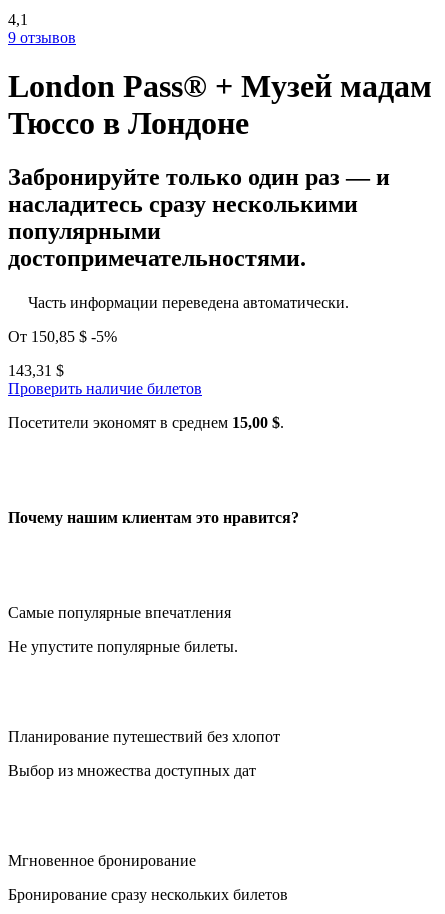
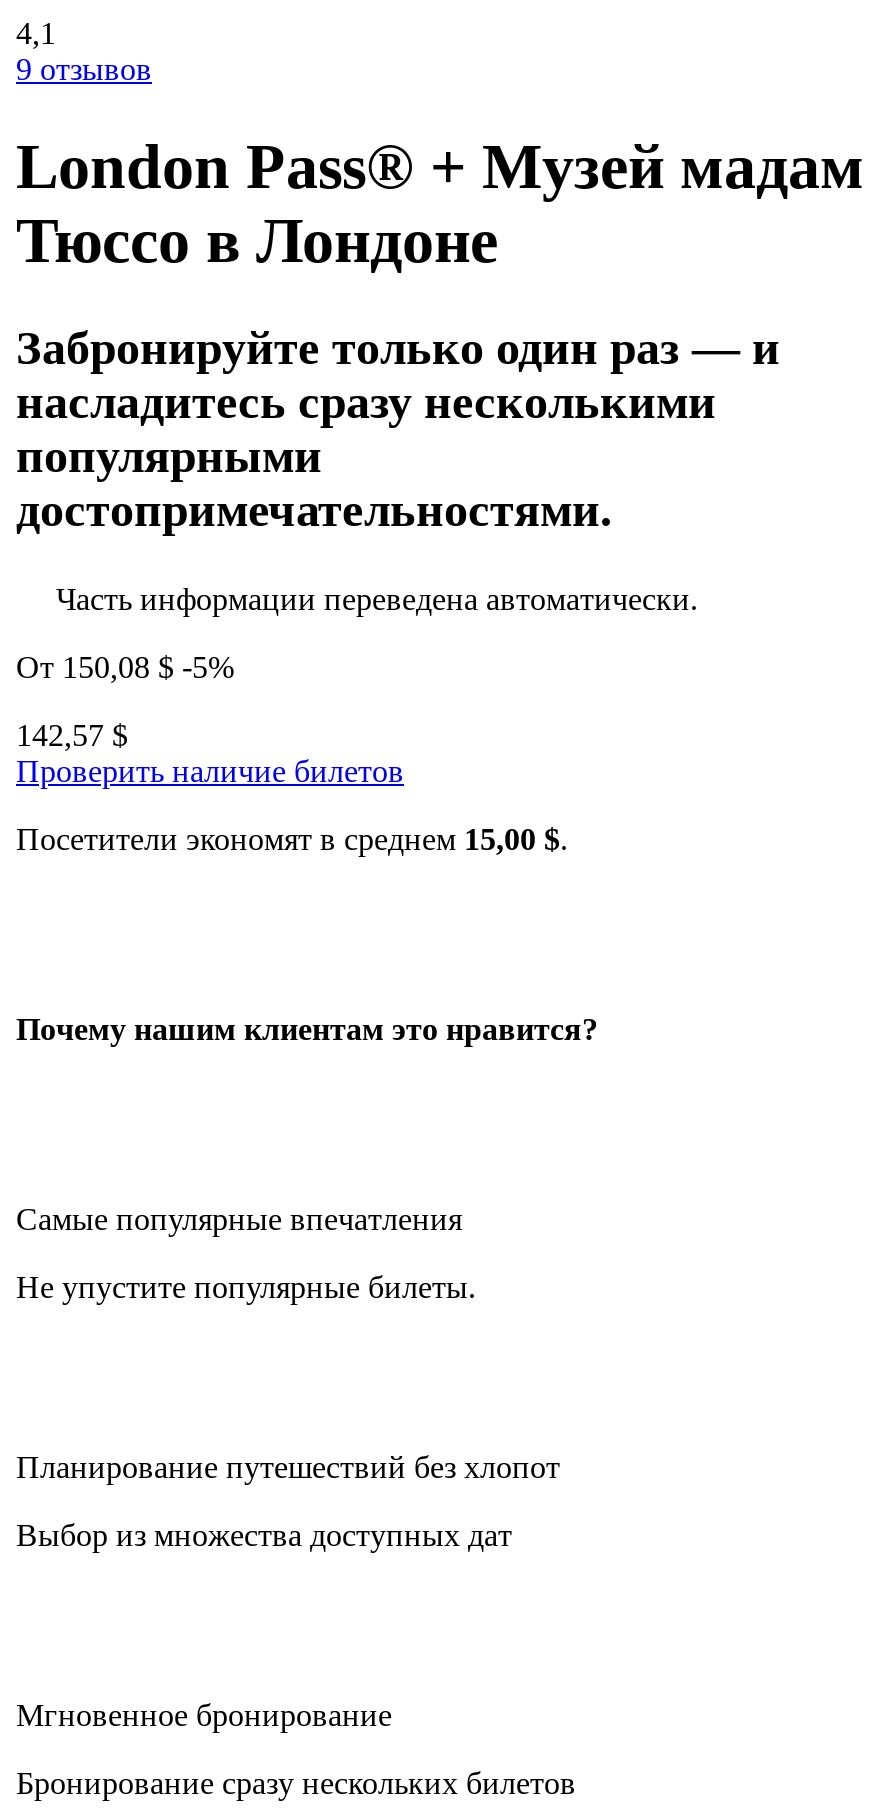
- От 150,85 $ -5%
+ От 150,08 $ -5%

- 143,31 $
+ 142,57 $
